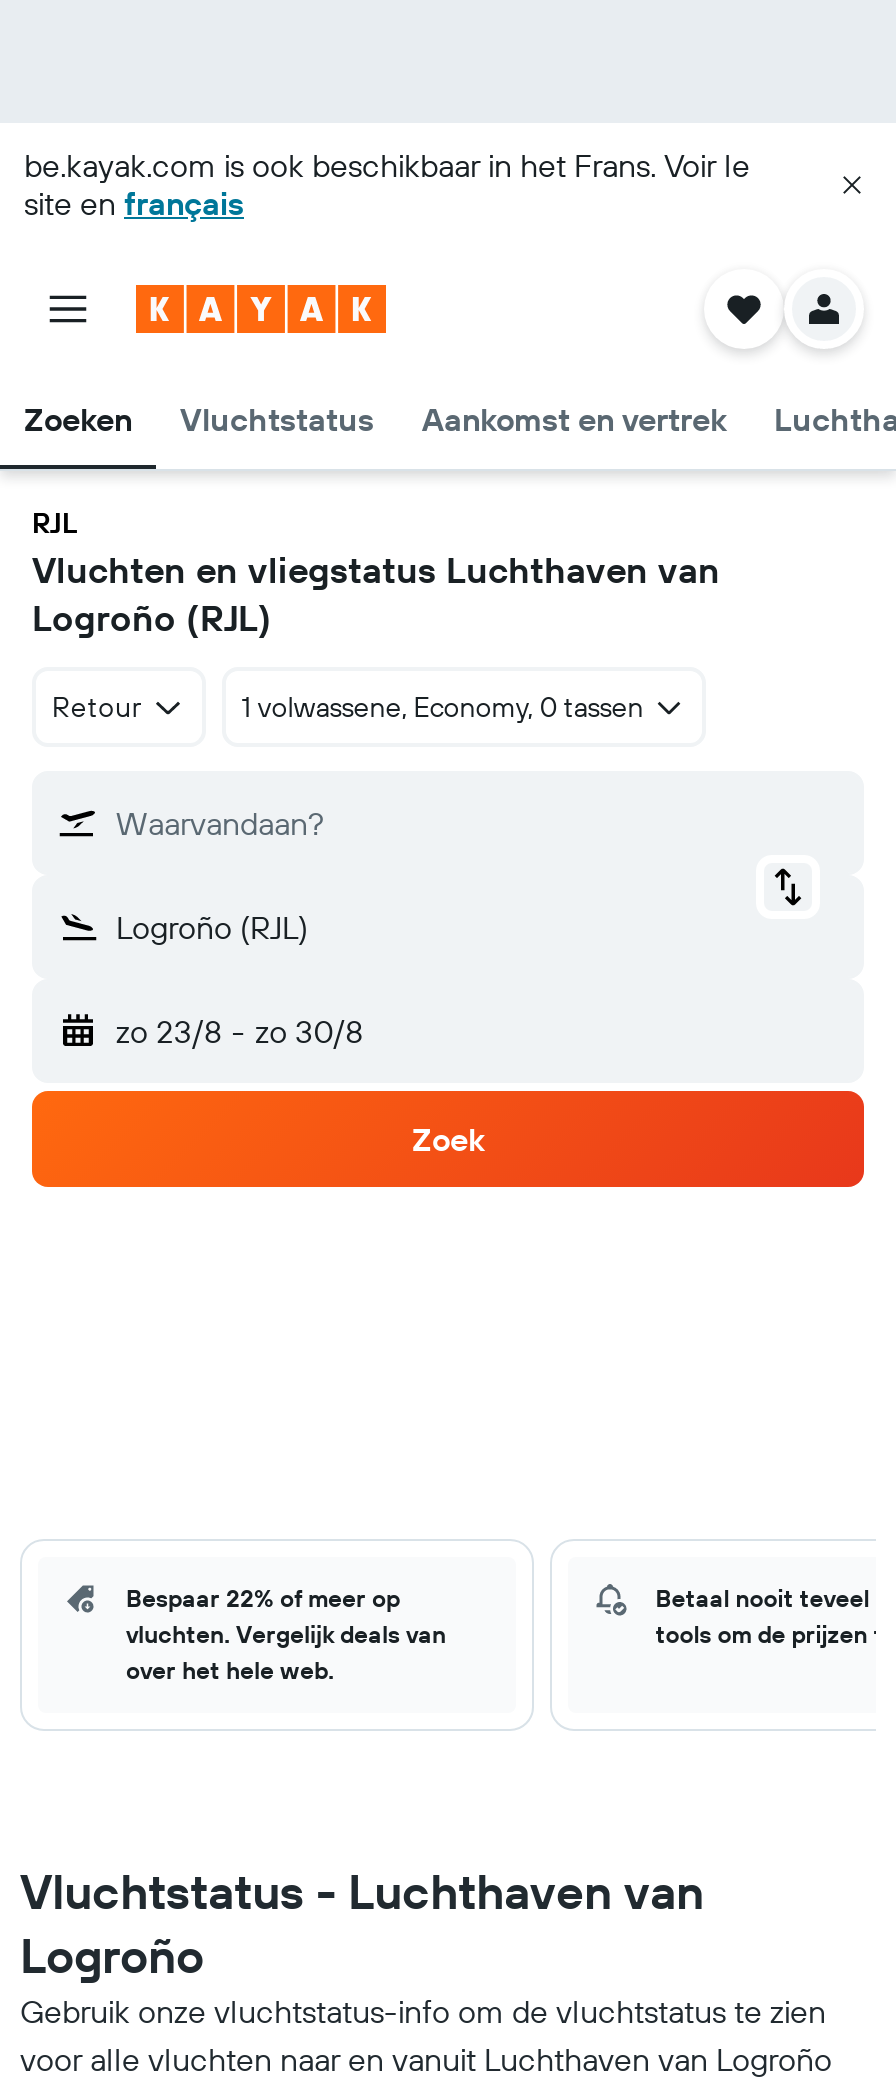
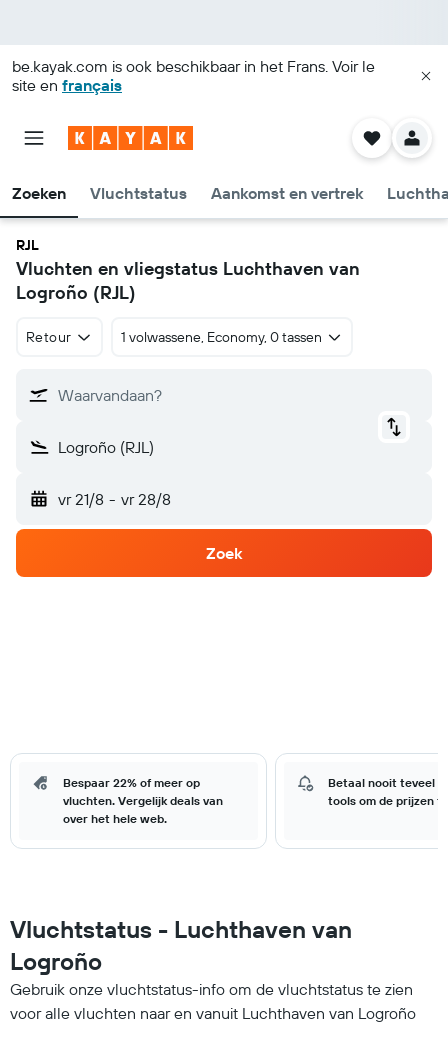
- zo 23/8 - zo 30/8
+ vr 21/8 - vr 28/8
